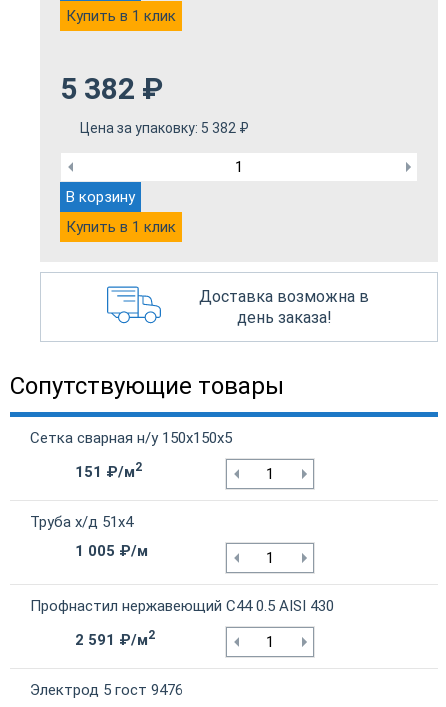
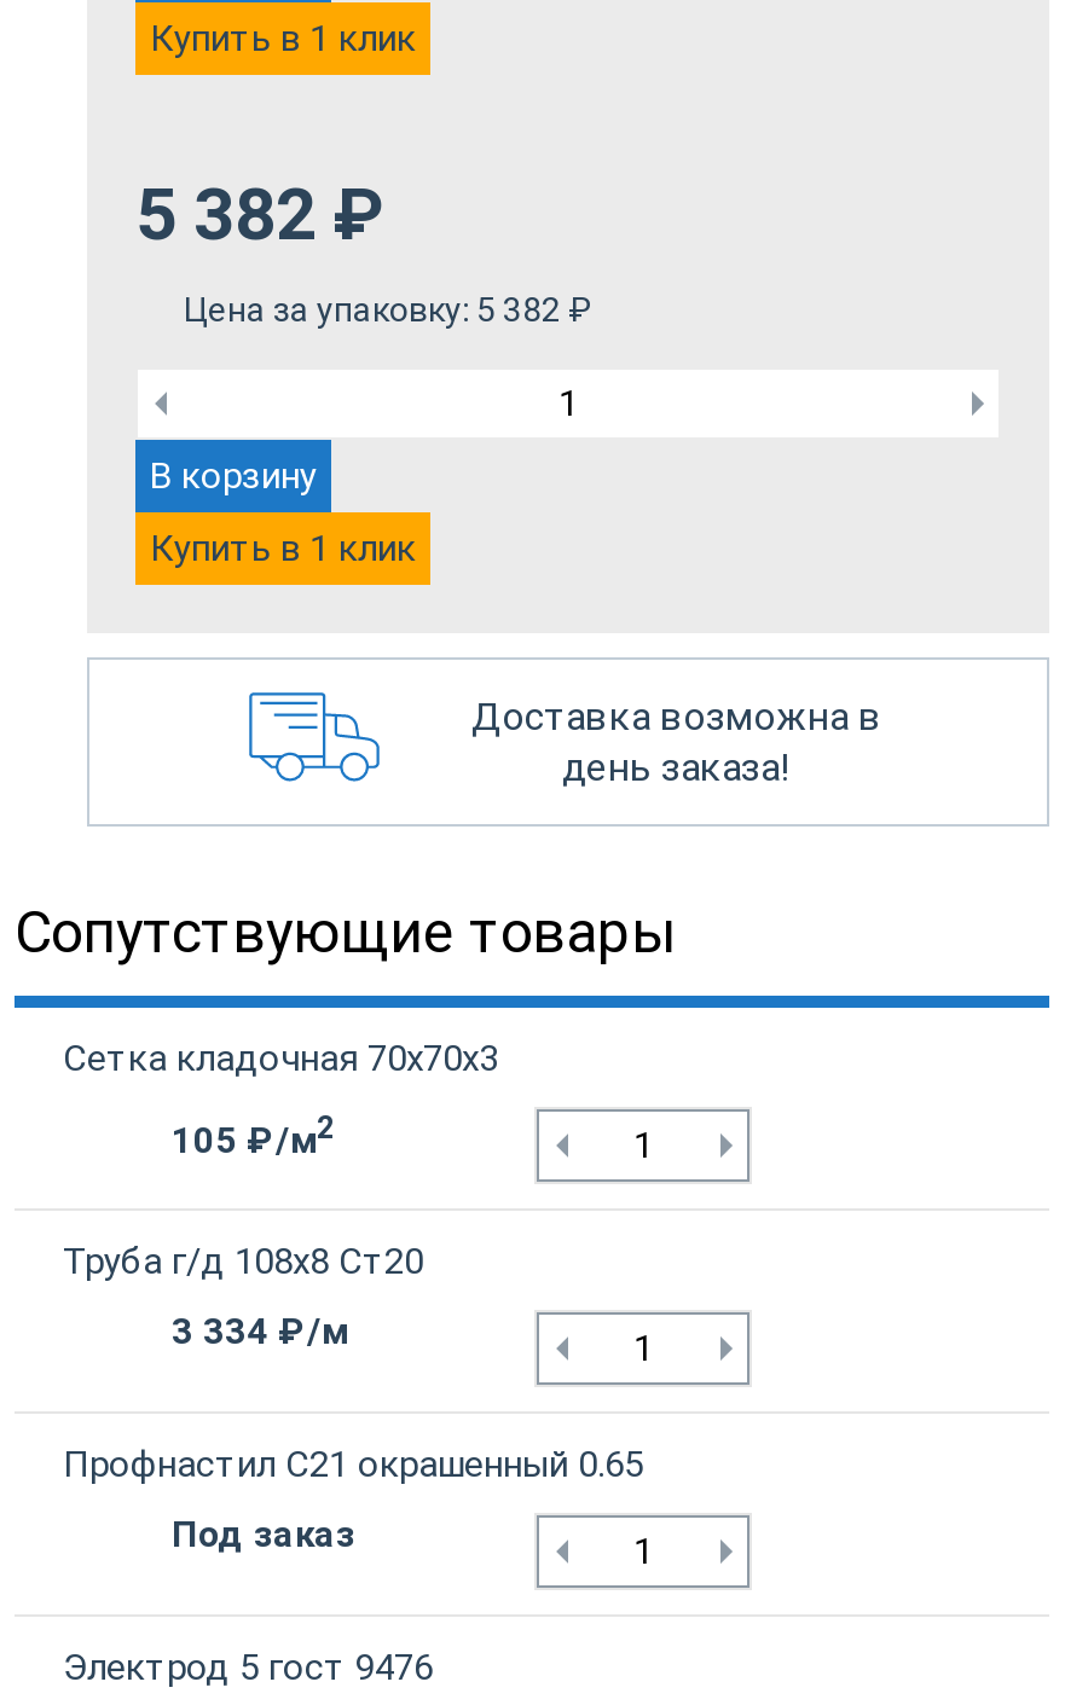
- Сетка сварная н/у 150х150х5
+ Сетка кладочная 70х70х3

- 151 ₽/м2
+ 105 ₽/м2

- Труба х/д 51х4
+ Труба г/д 108х8 Ст20

- 1 005 ₽/м
+ 3 334 ₽/м

- Профнастил нержавеющий С44 0.5 AISI 430
+ Профнастил С21 окрашенный 0.65

- 2 591 ₽/м2
+ Под заказ
